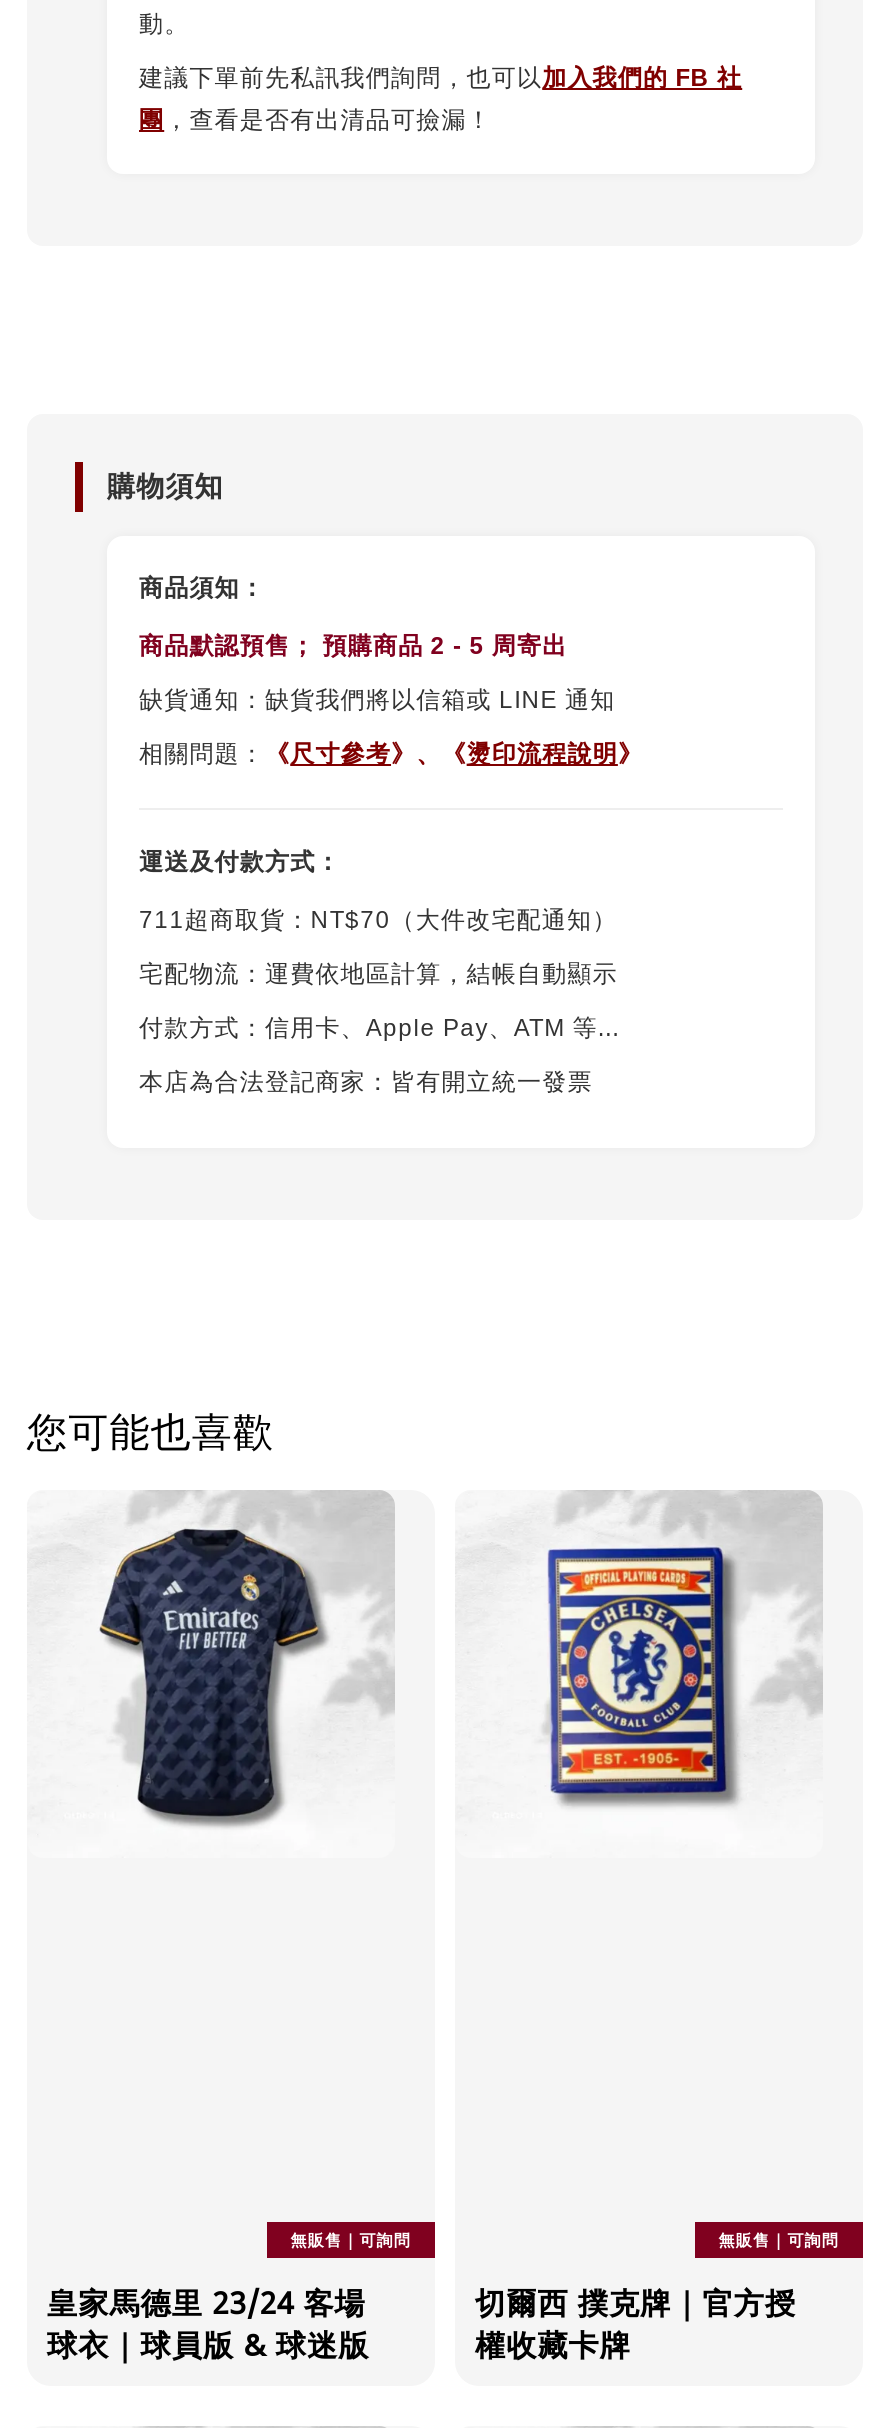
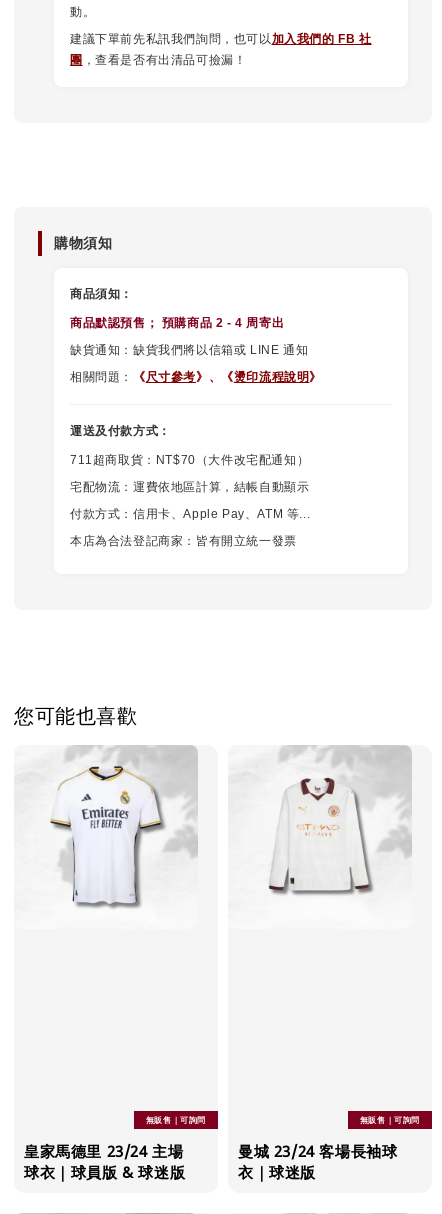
- 商品默認預售； 預購商品 2 - 5 周寄出
+ 商品默認預售； 預購商品 2 - 4 周寄出

- [image]
+ [image]

- [image]
+ [image]

- 皇家馬德里 23/24 客場
+ 皇家馬德里 23/24 主場

- 切爾西 撲克牌｜官方授
- 權收藏卡牌
+ 曼城 23/24 客場長袖球
+ 衣｜球迷版
